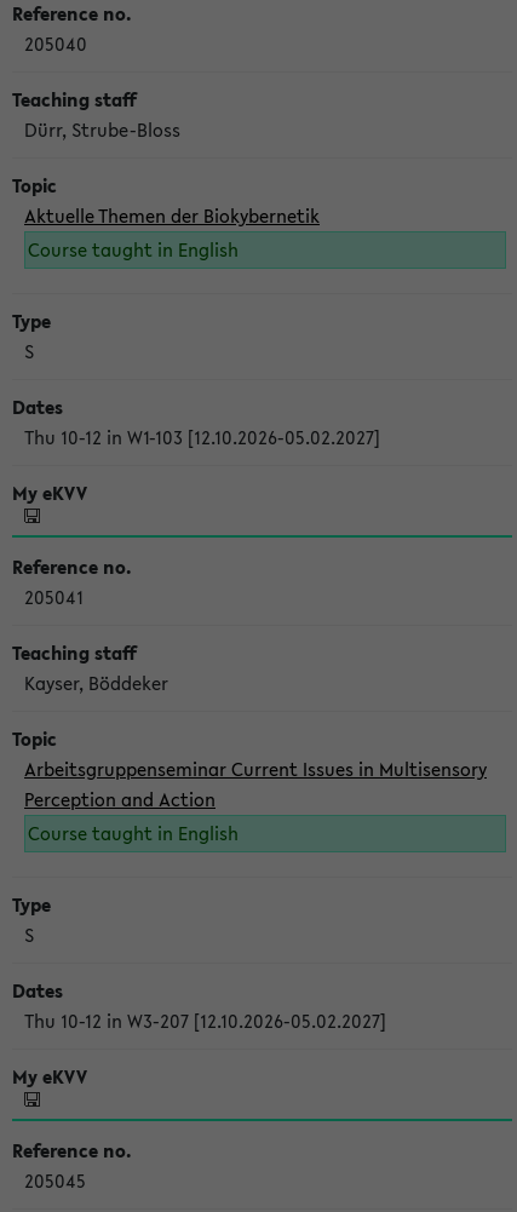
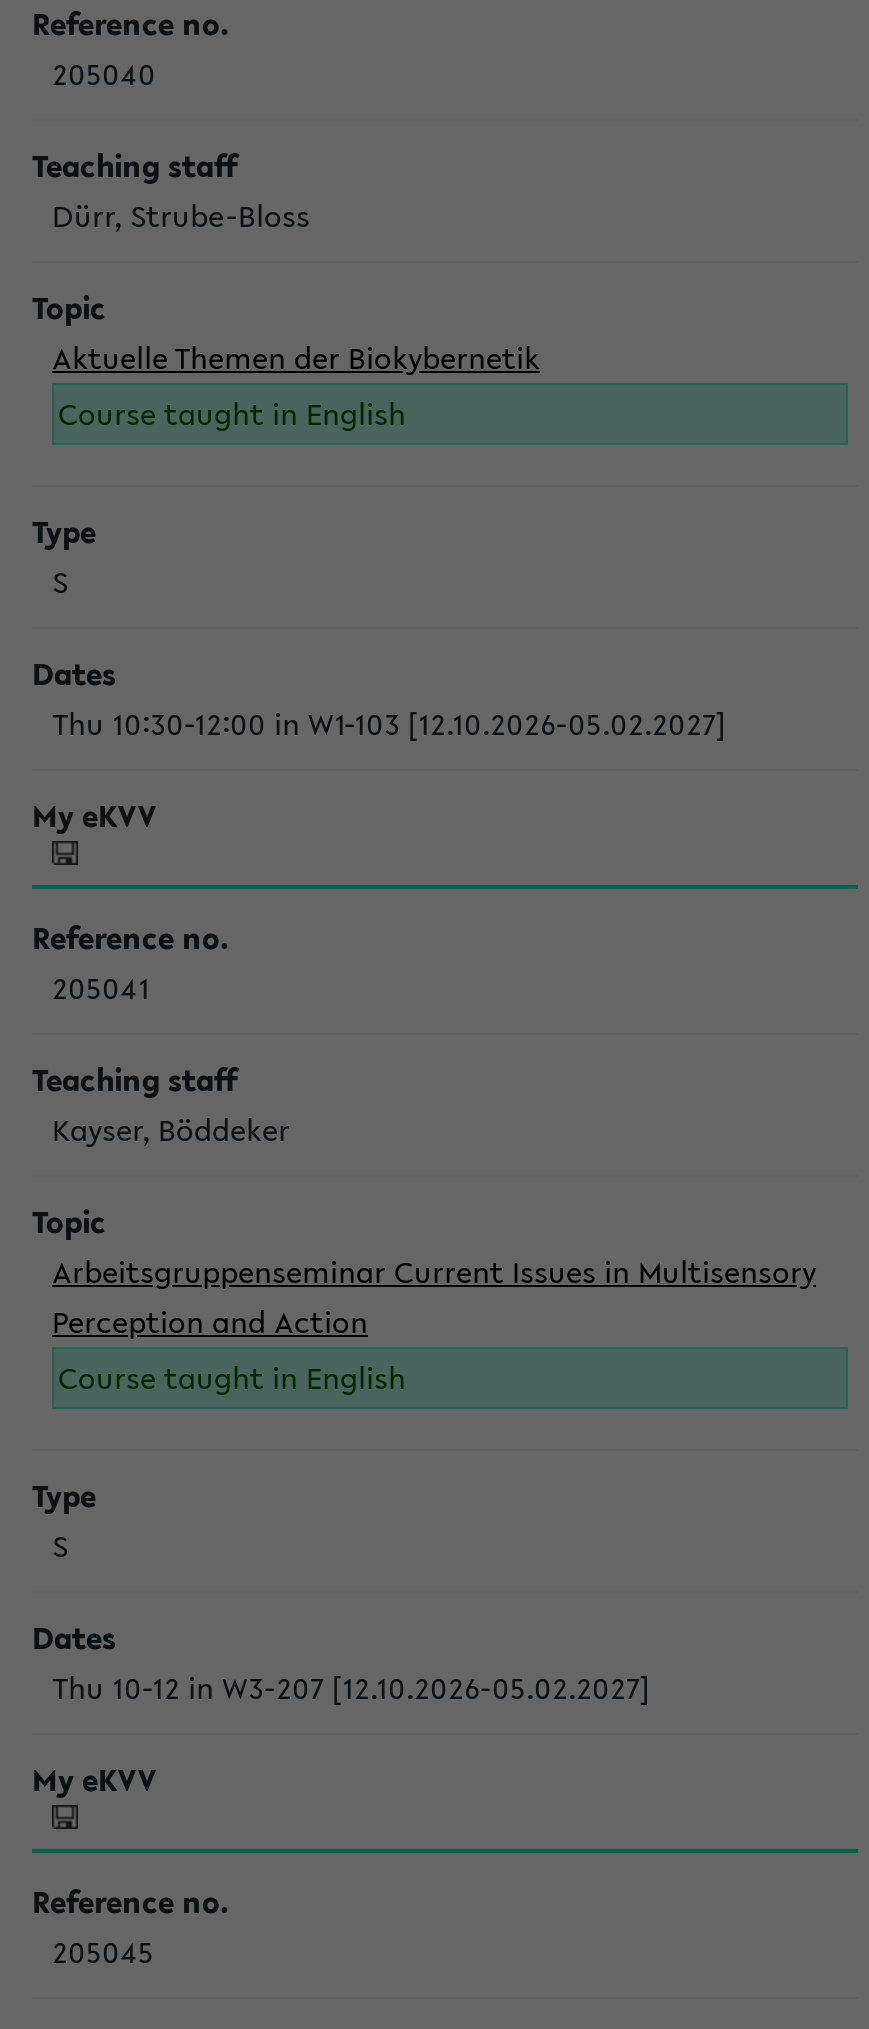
- Thu 10-12 in W1-103 [12.10.2026-05.02.2027]
+ Thu 10:30-12:00 in W1-103 [12.10.2026-05.02.2027]
